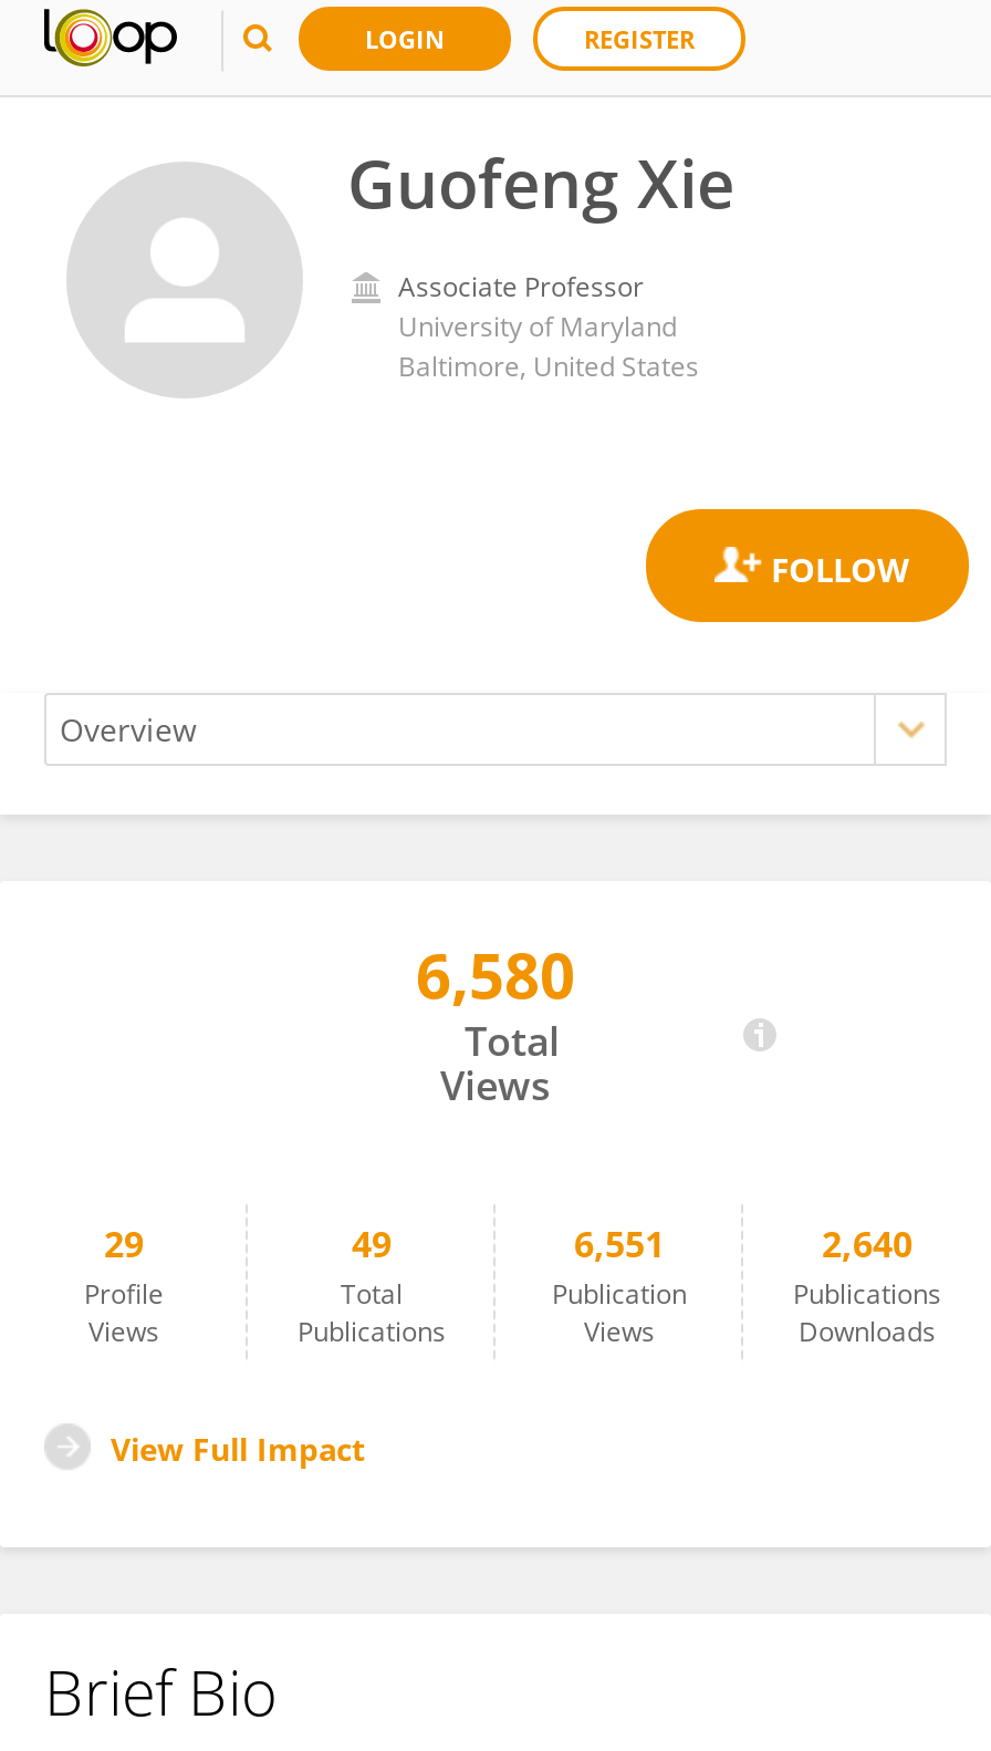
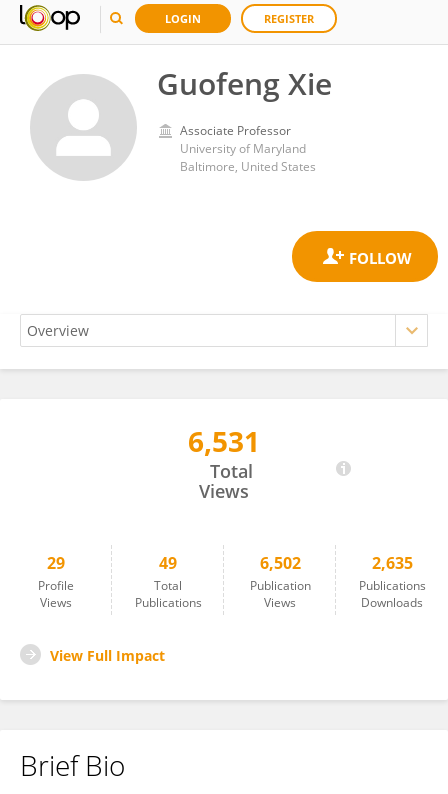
- 6,580
+ 6,531

- 6,551
+ 6,502

- 2,640
+ 2,635
